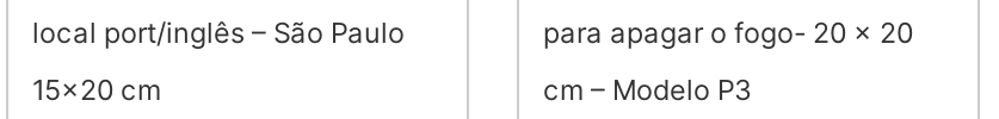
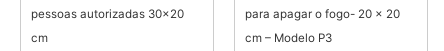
- local port/inglês – São Paulo
+ pessoas autorizadas 30×20

- 15×20 cm
+ cm
